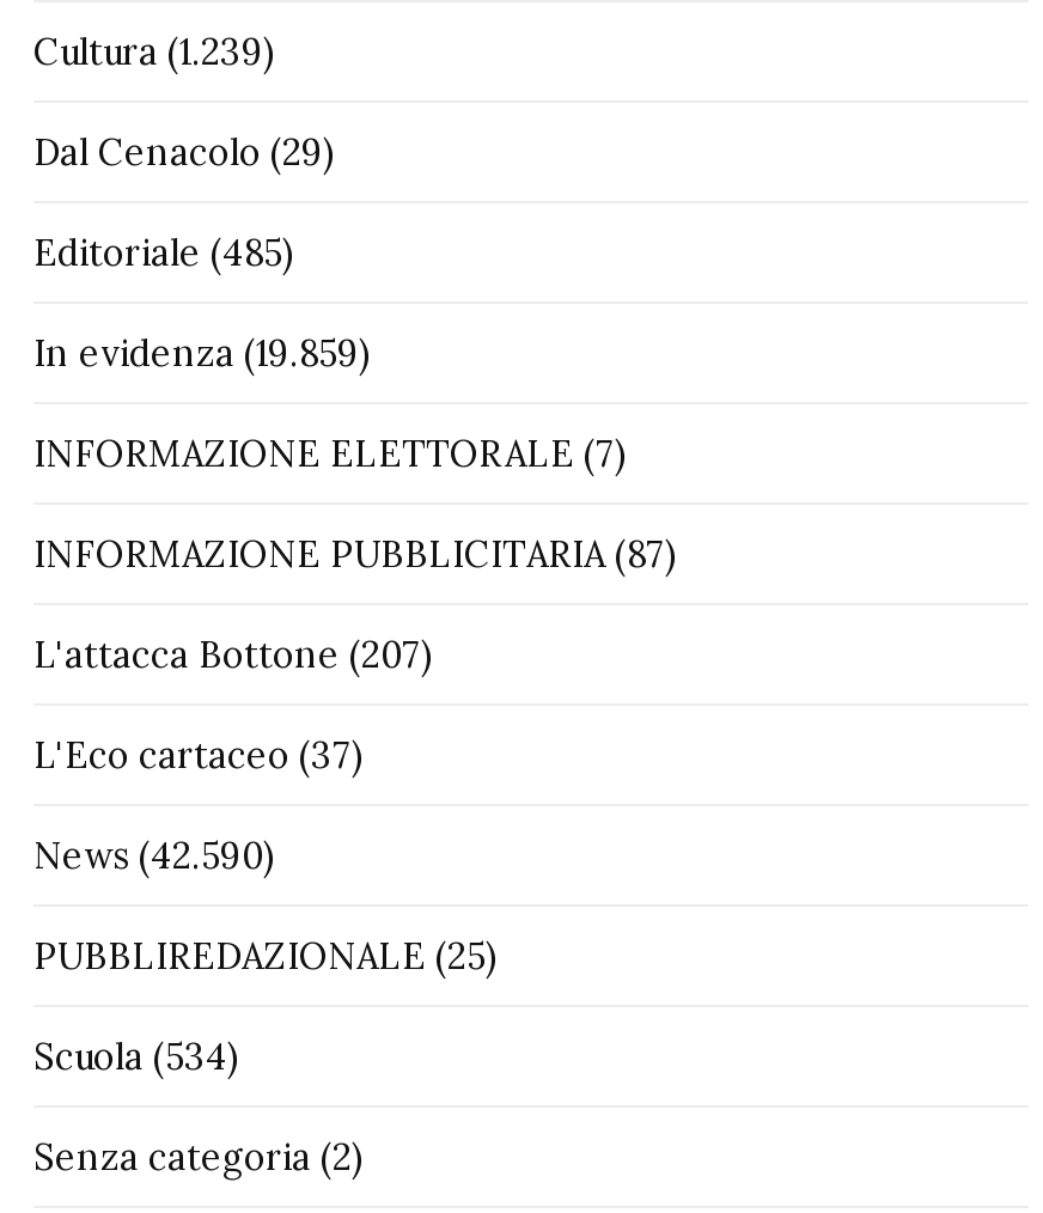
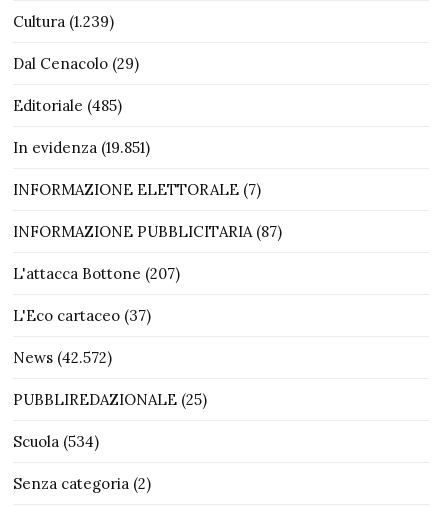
- In evidenza (19.859)
+ In evidenza (19.851)

- News (42.590)
+ News (42.572)
